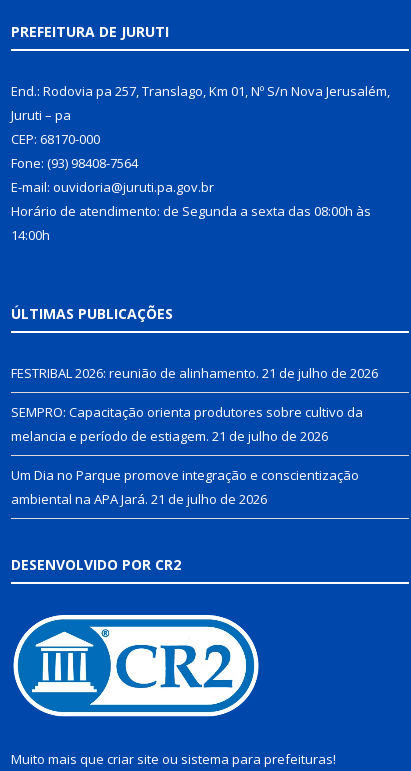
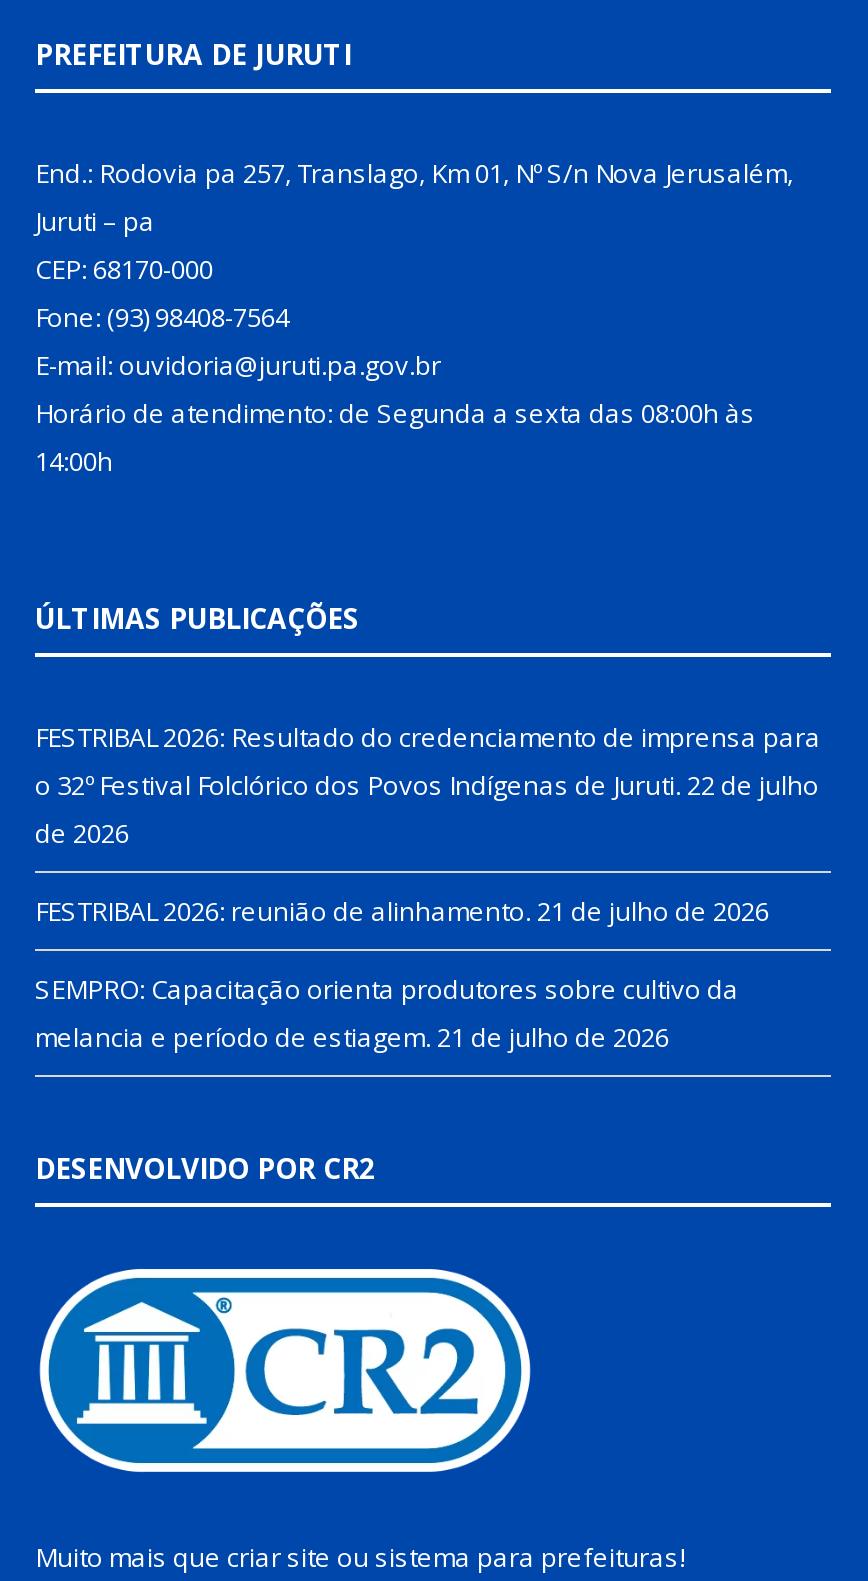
+ FESTRIBAL 2026: Resultado do credenciamento de imprensa para
+ o 32º Festival Folclórico dos Povos Indígenas de Juruti. 22 de julho
+ de 2026

moved down: FESTRIBAL 2026: reunião de alinhamento. 21 de julho de 2026 | SEMPRO: Capacitação orienta produtores sobre cultivo da | melancia e período de estiagem. 21 de julho de 2026

- Um Dia no Parque promove integração e conscientização
- ambiental na APA Jará. 21 de julho de 2026
